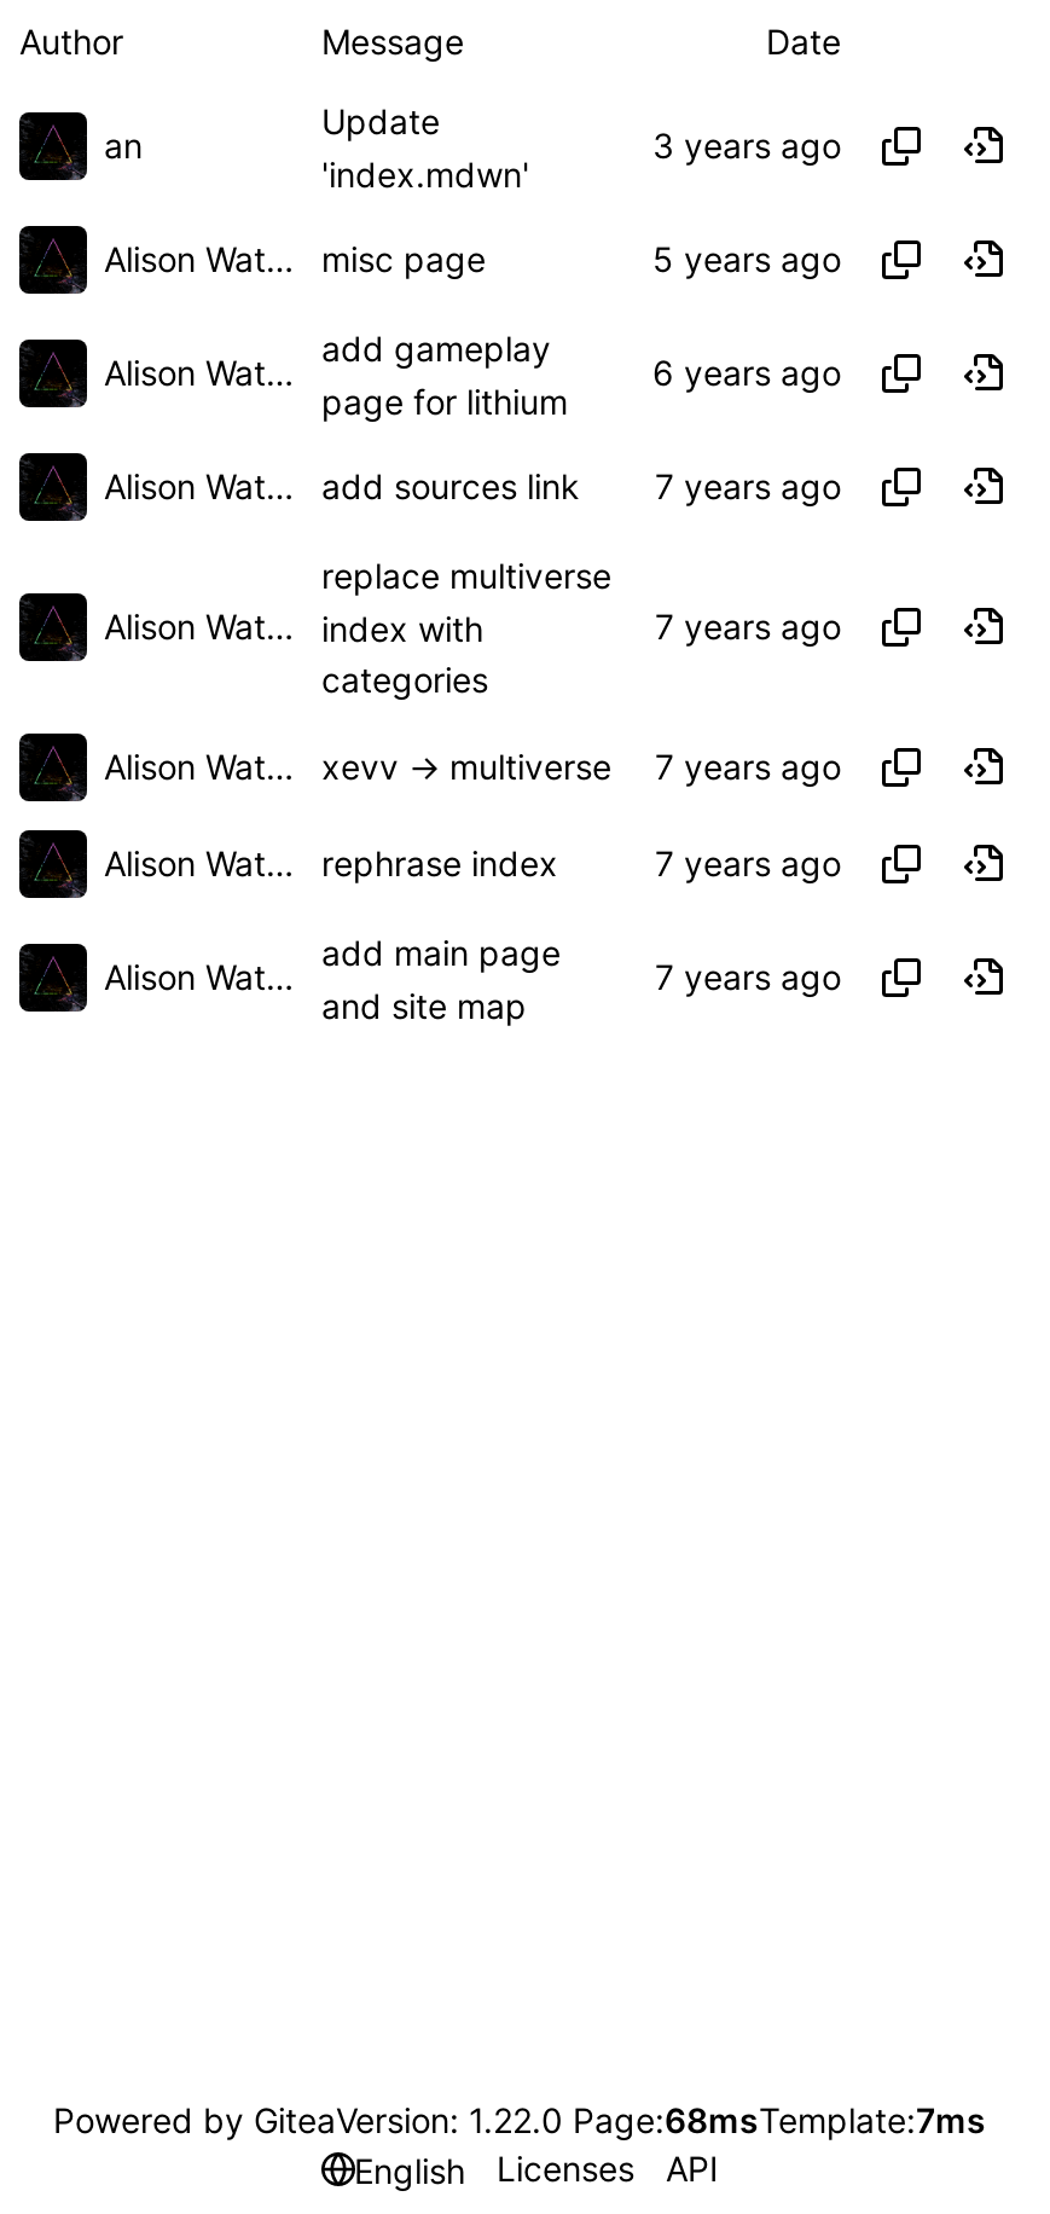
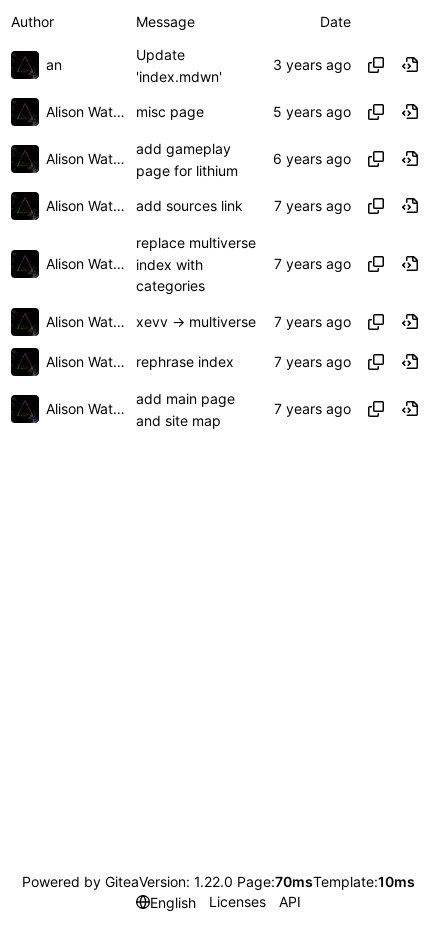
- Powered by GiteaVersion: 1.22.0 Page:68msTemplate:7ms
+ Powered by GiteaVersion: 1.22.0 Page:70msTemplate:10ms
